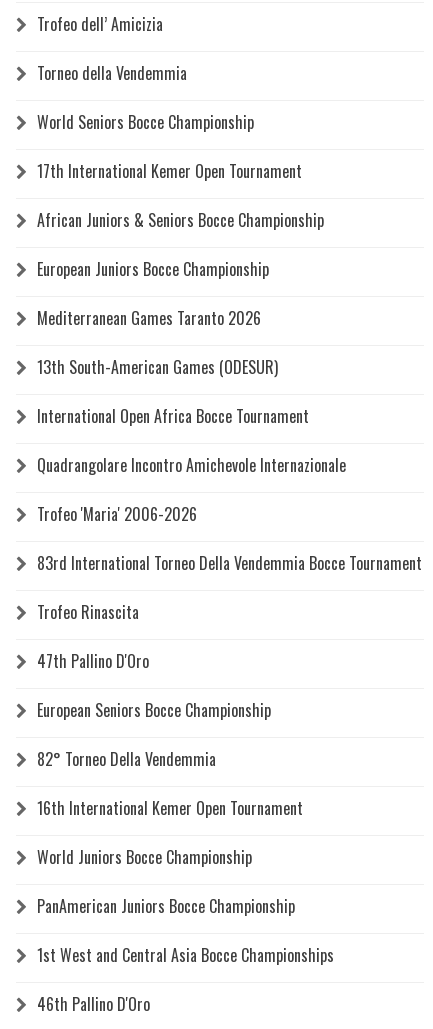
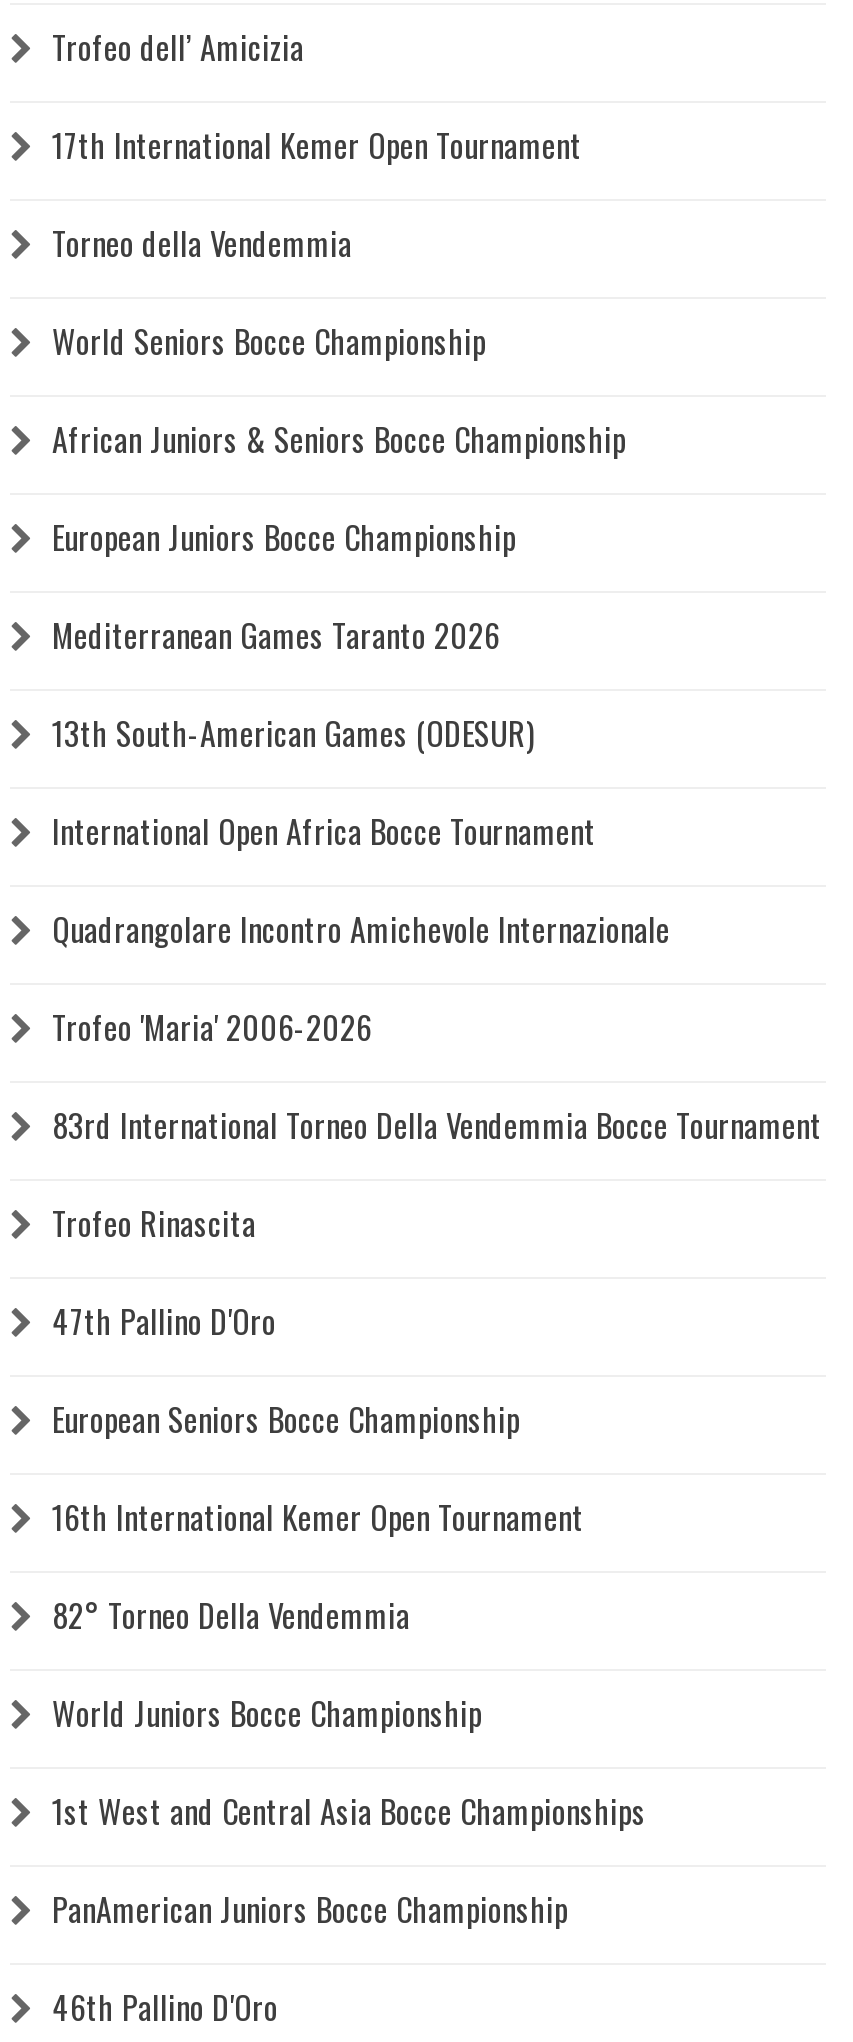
moved down: Torneo della Vendemmia | World Seniors Bocce Championship

moved up: 17th International Kemer Open Tournament

moved down: 82° Torneo Della Vendemmia

moved up: 16th International Kemer Open Tournament

moved down: PanAmerican Juniors Bocce Championship

moved up: 1st West and Central Asia Bocce Championships
